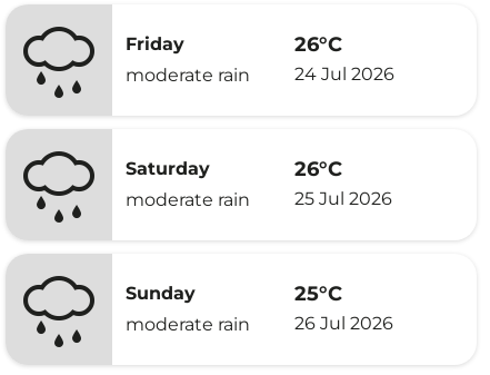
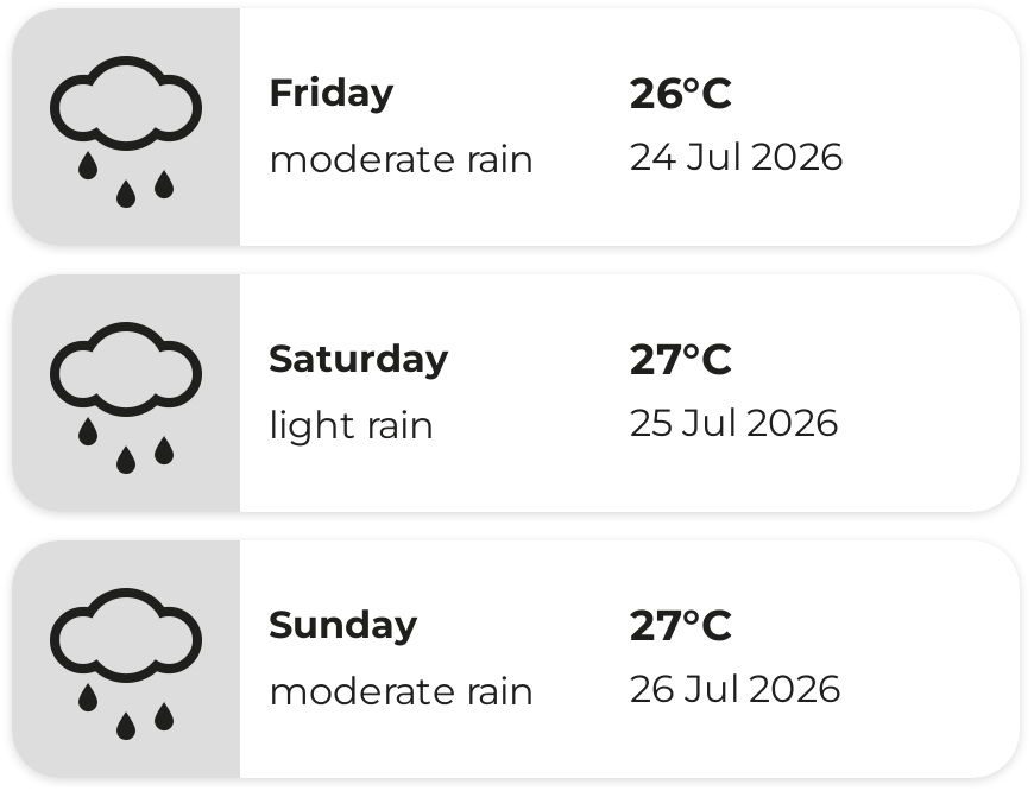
- 26°C
+ 27°C

- moderate rain
+ light rain

- 25°C
+ 27°C
